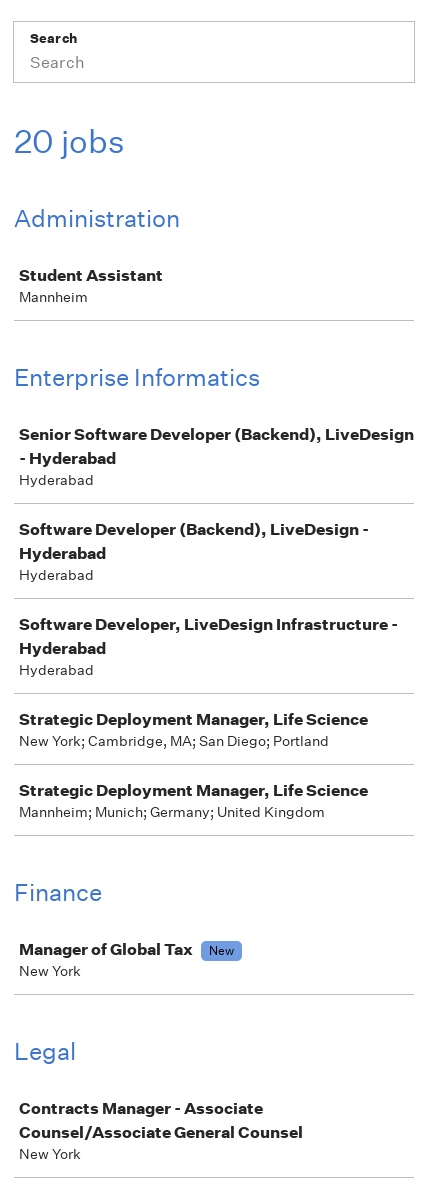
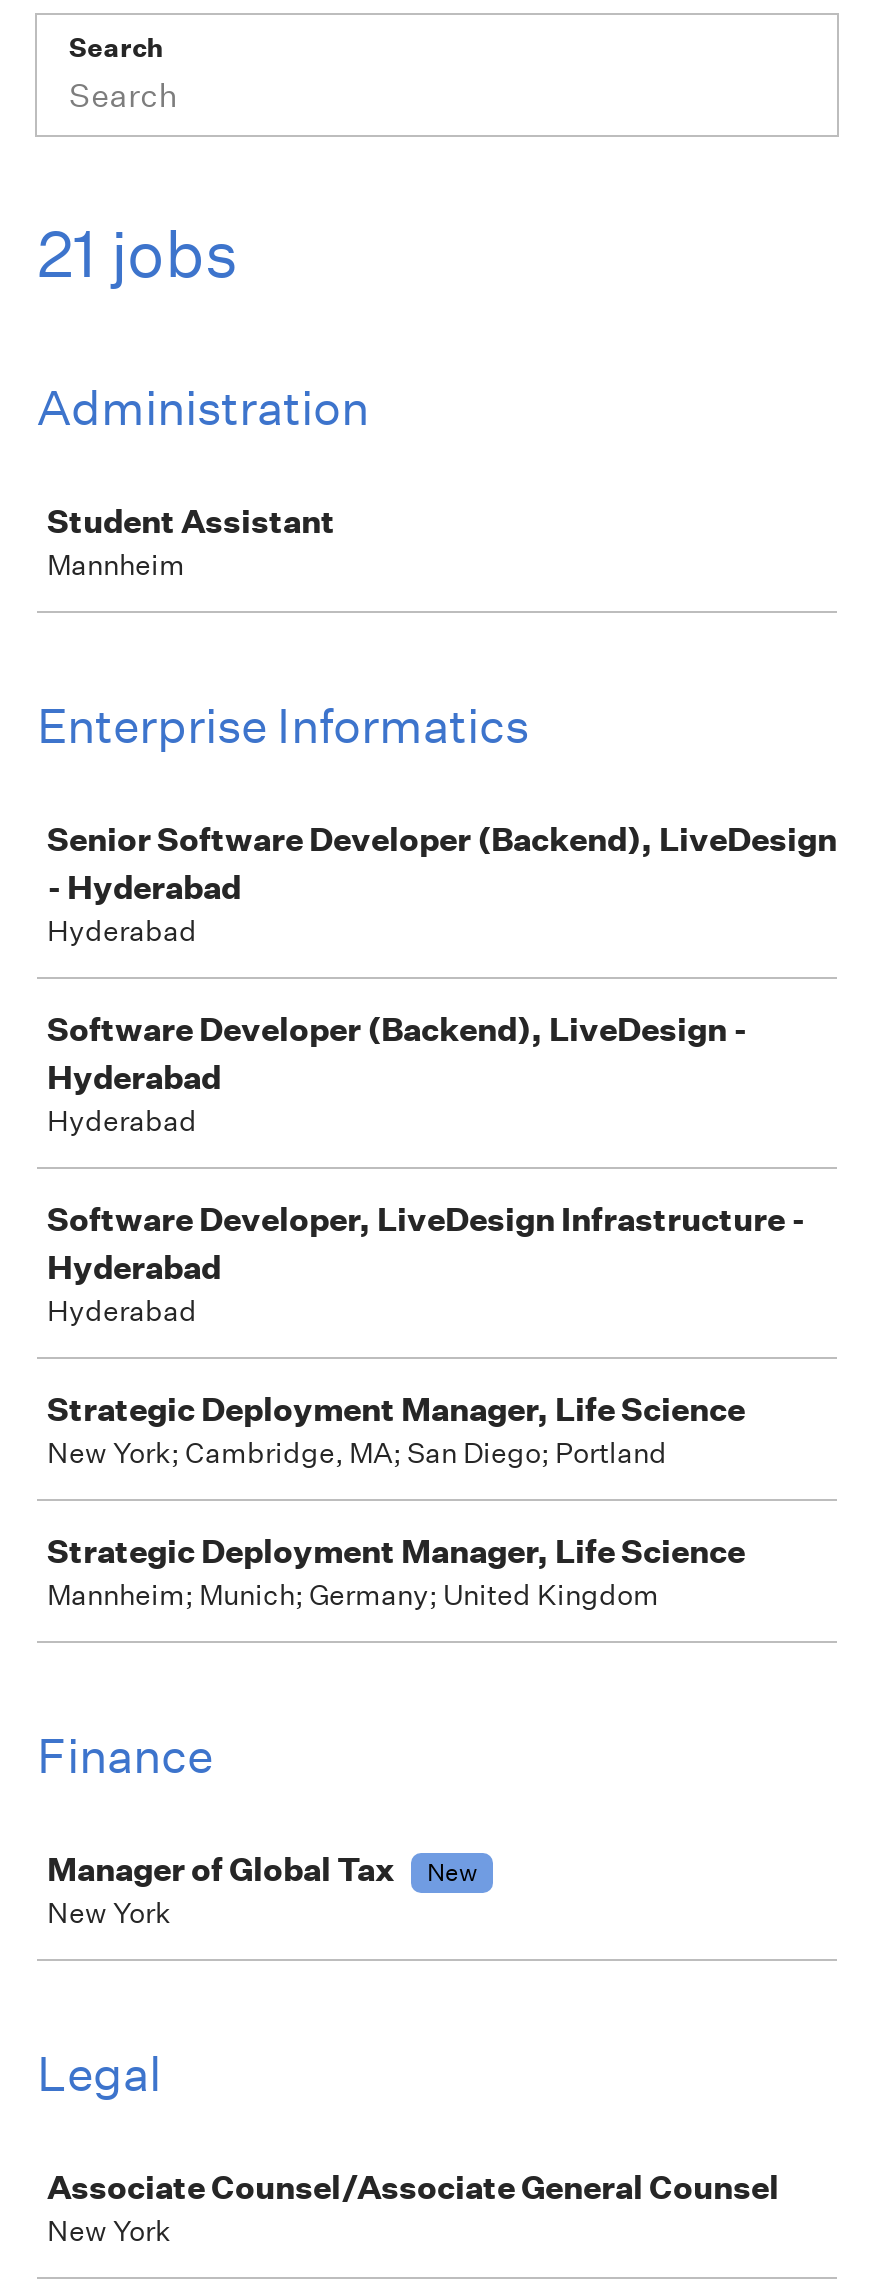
- 20 jobs
+ 21 jobs

- Contracts Manager - Associate
- Counsel/Associate General Counsel
+ Associate Counsel/Associate General Counsel
